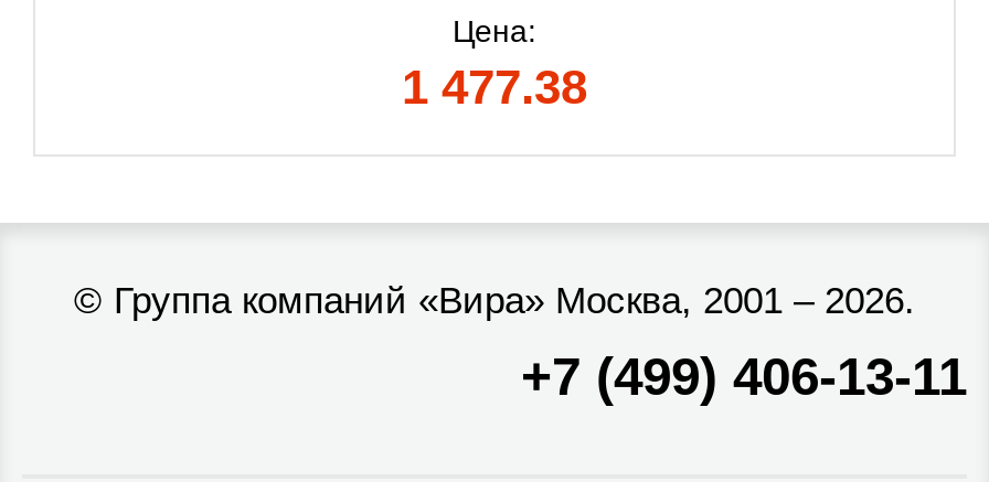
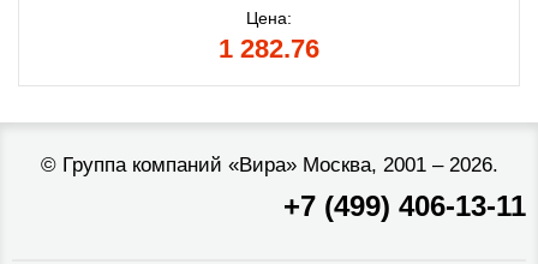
- 1 477.38
+ 1 282.76
